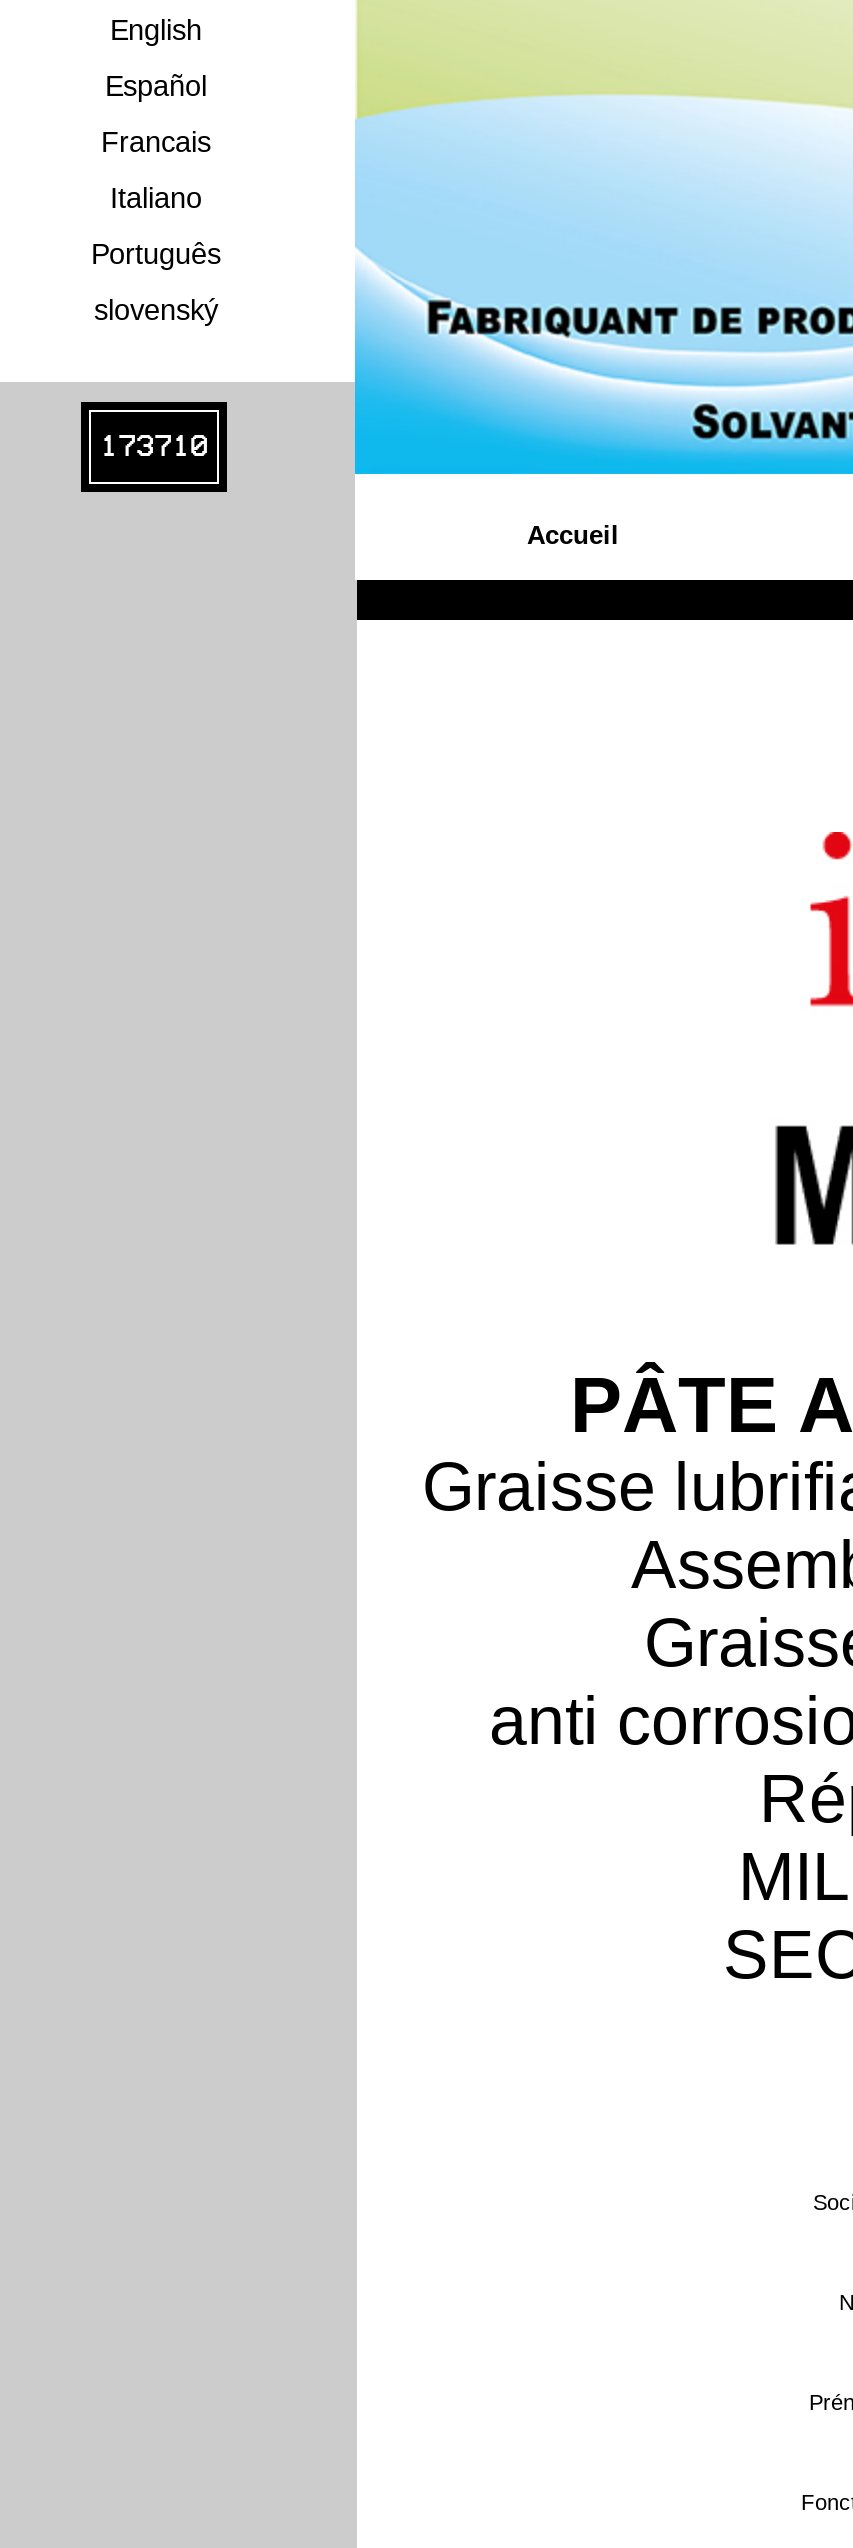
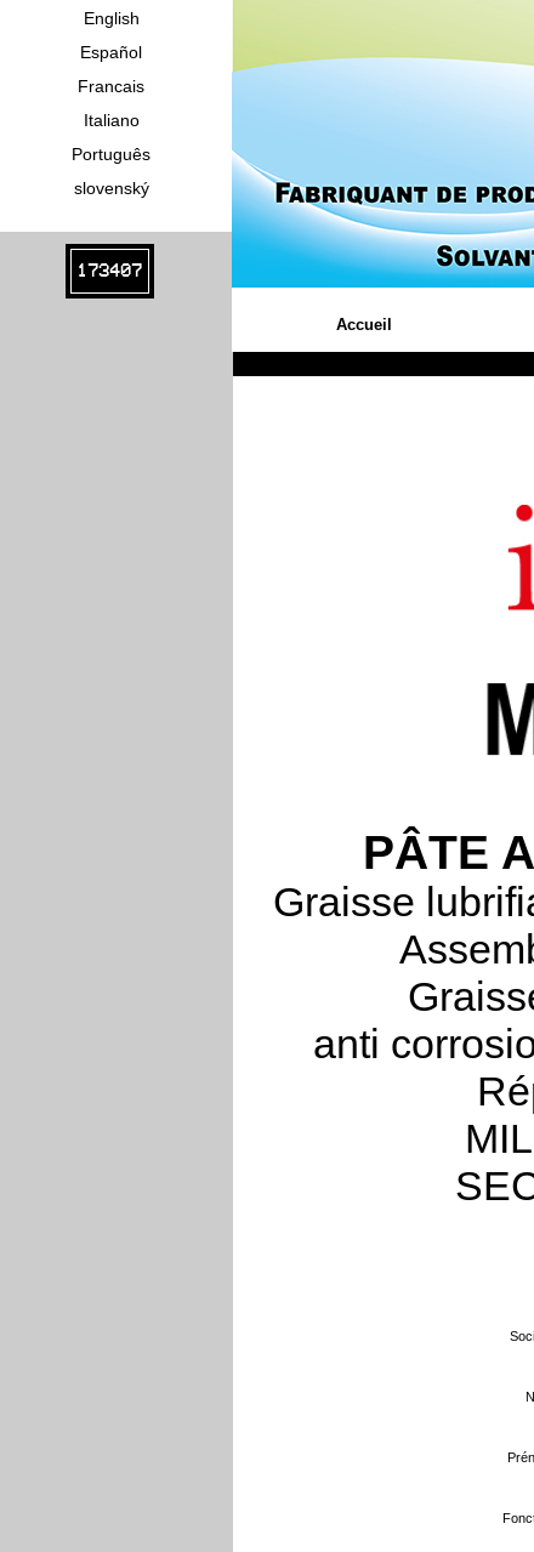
- 173710
+ 173407
